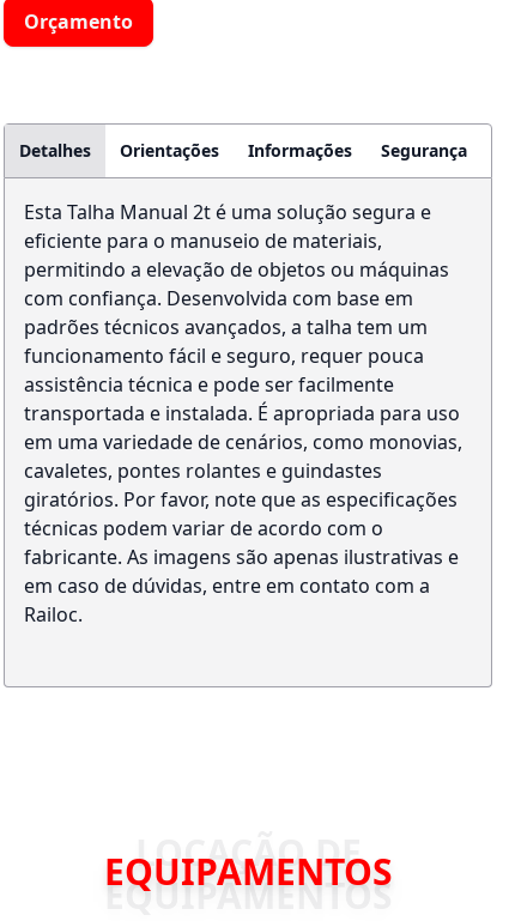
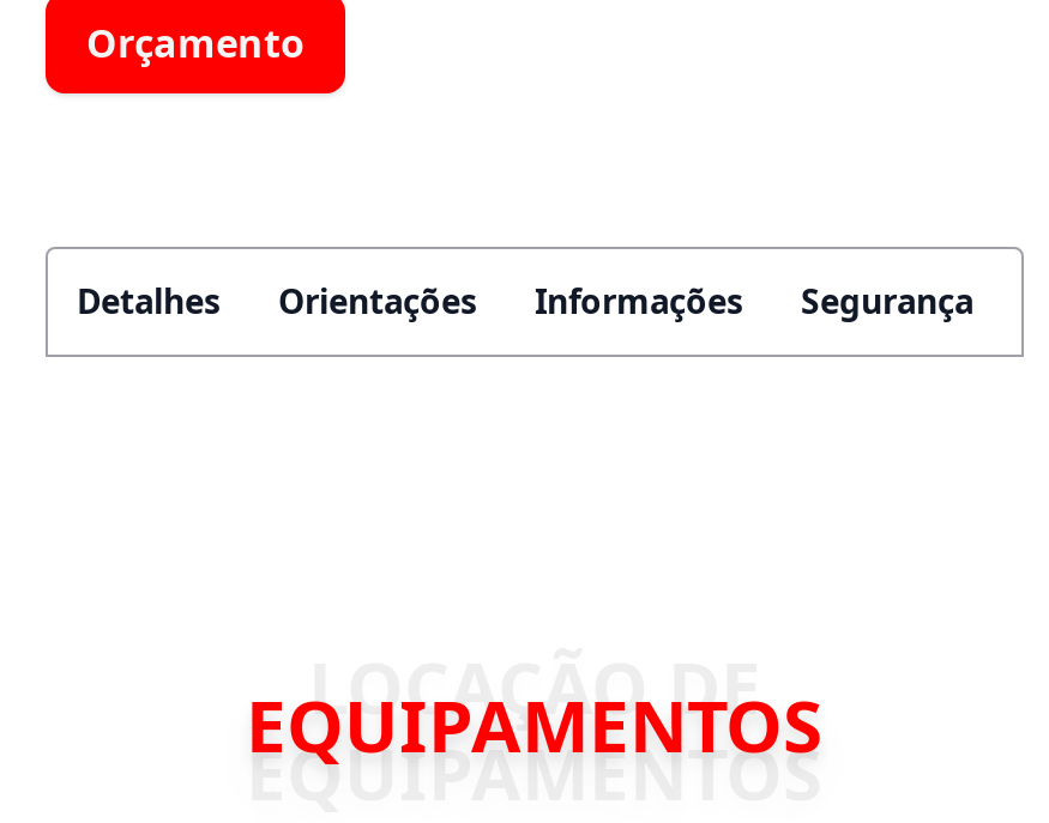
- Esta Talha Manual 2t é uma solução segura e
- eficiente para o manuseio de materiais,
- permitindo a elevação de objetos ou máquinas
- com confiança. Desenvolvida com base em
- padrões técnicos avançados, a talha tem um
- funcionamento fácil e seguro, requer pouca
- assistência técnica e pode ser facilmente
- transportada e instalada. É apropriada para uso
- em uma variedade de cenários, como monovias,
- cavaletes, pontes rolantes e guindastes
- giratórios. Por favor, note que as especificações
- técnicas podem variar de acordo com o
- fabricante. As imagens são apenas ilustrativas e
- em caso de dúvidas, entre em contato com a
- Railoc.
